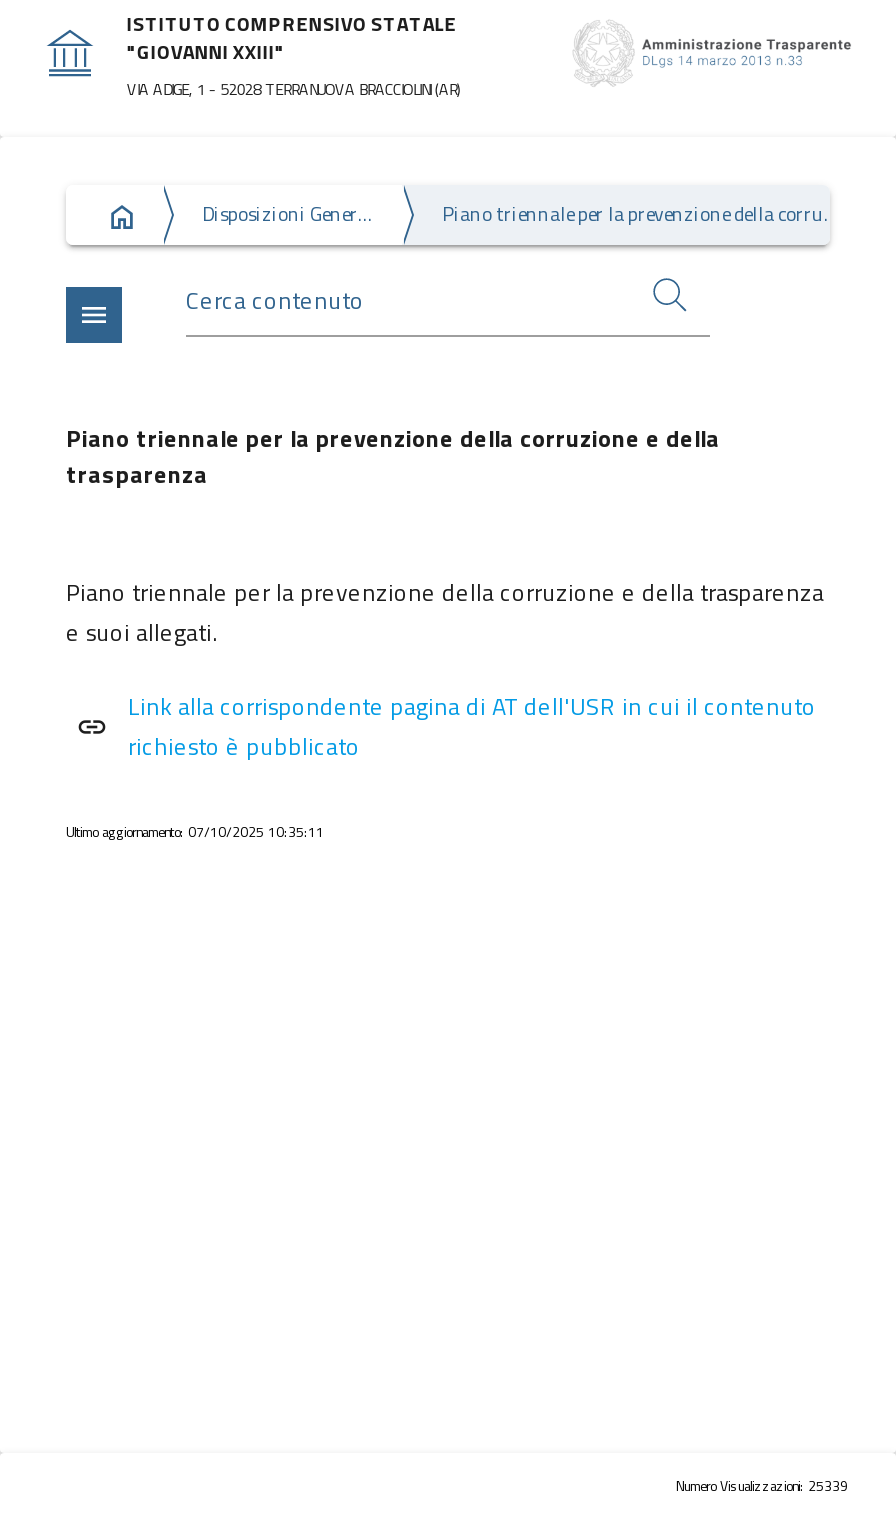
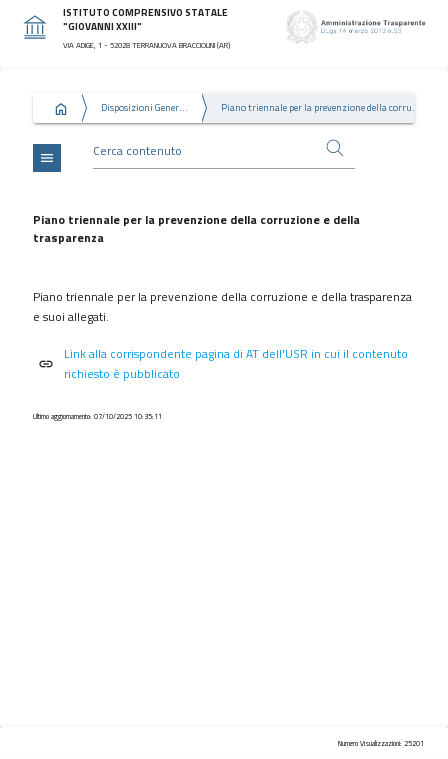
- Numero Visualizzazioni: 25339
+ Numero Visualizzazioni: 25201
